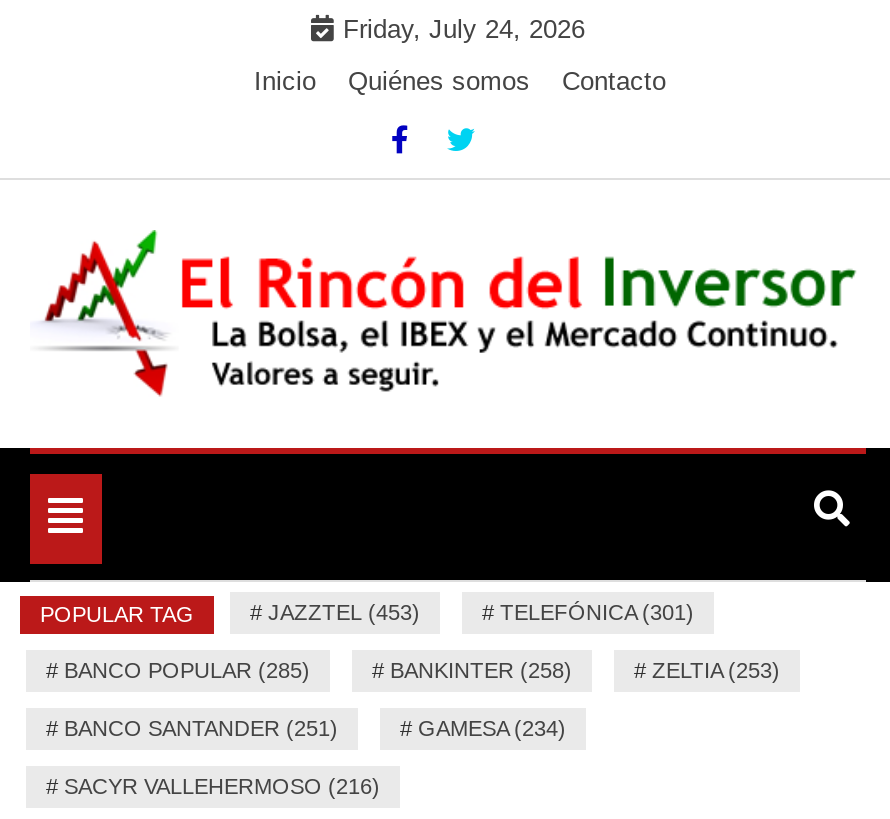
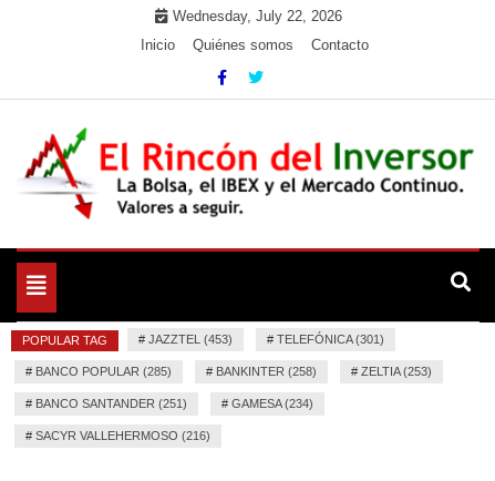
- Friday, July 24, 2026
+ Wednesday, July 22, 2026
